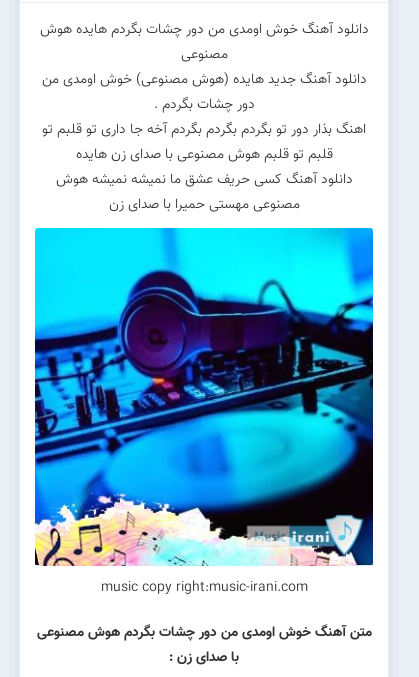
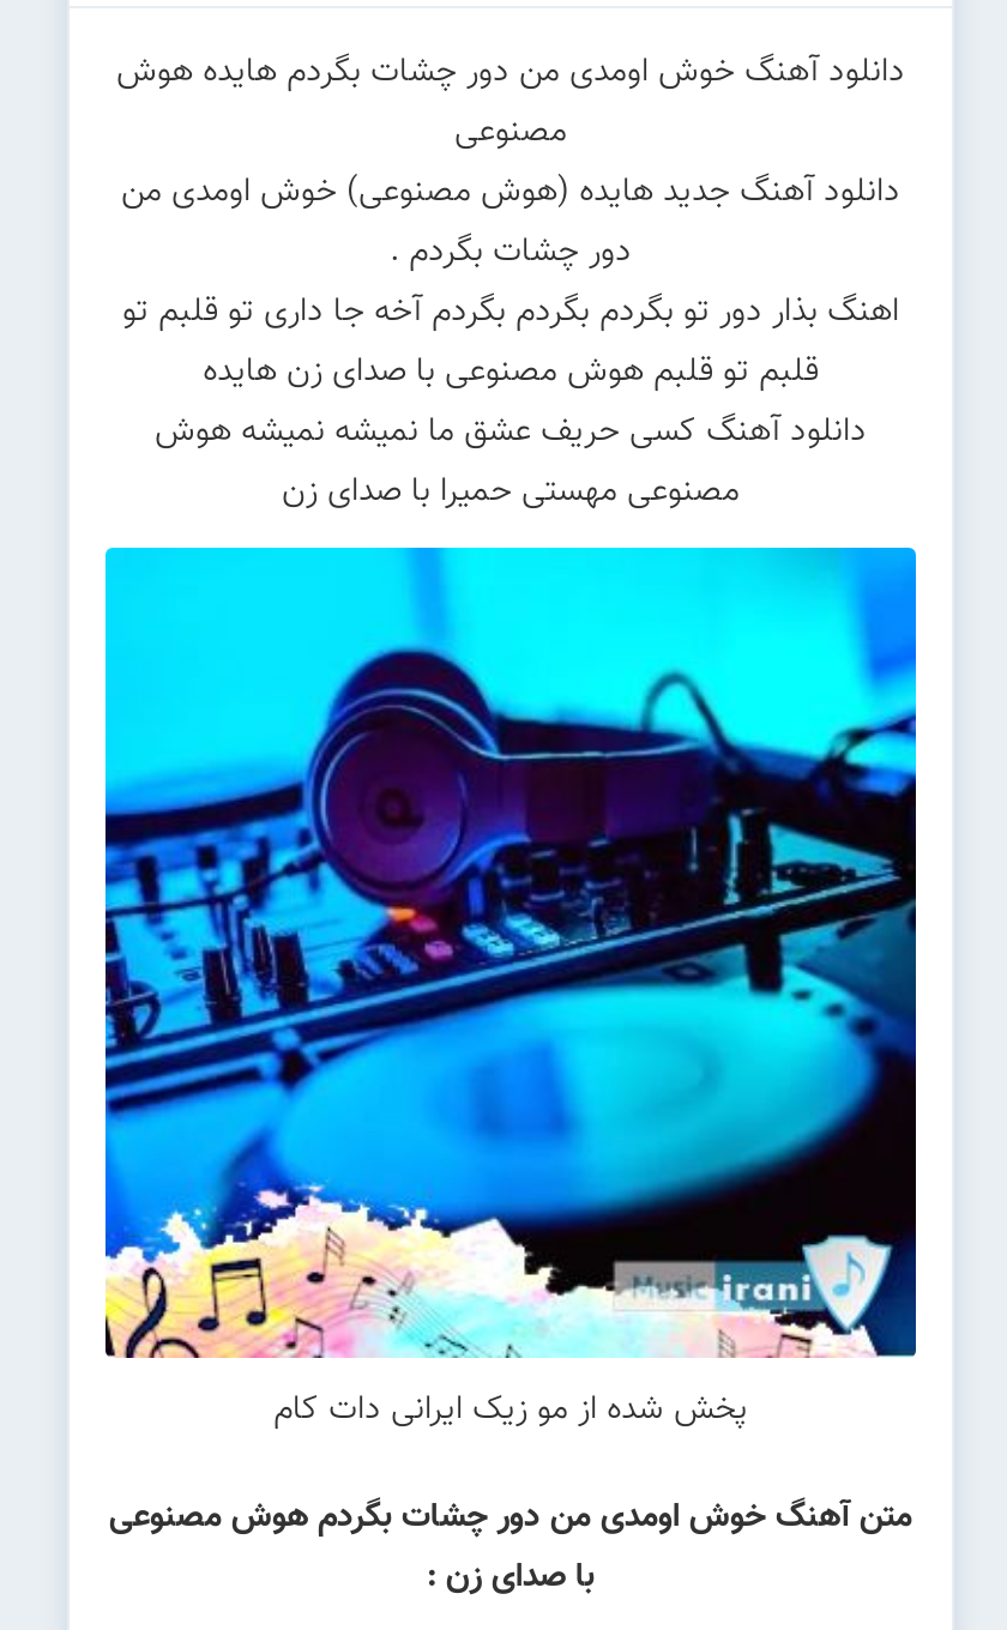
- music copy right:music-irani.com
+ پخش شده از مو زیک ایرانی دات کام
